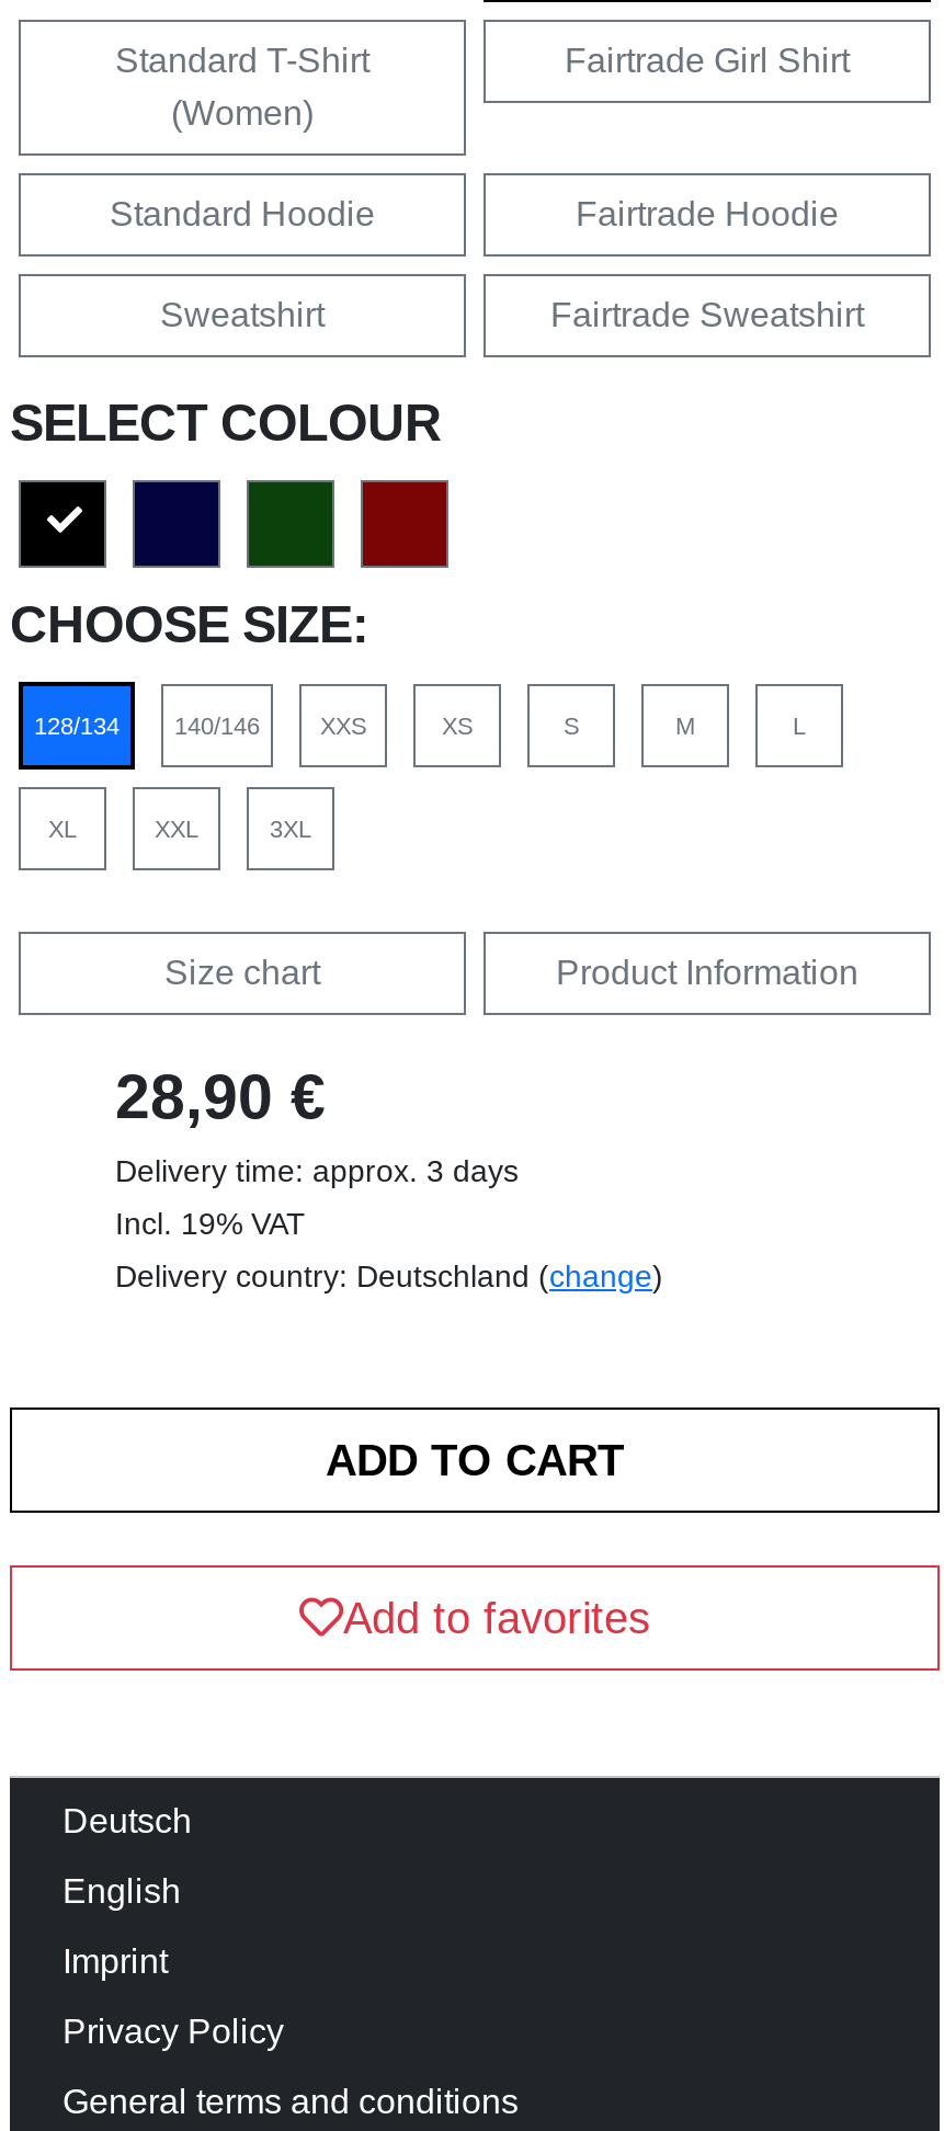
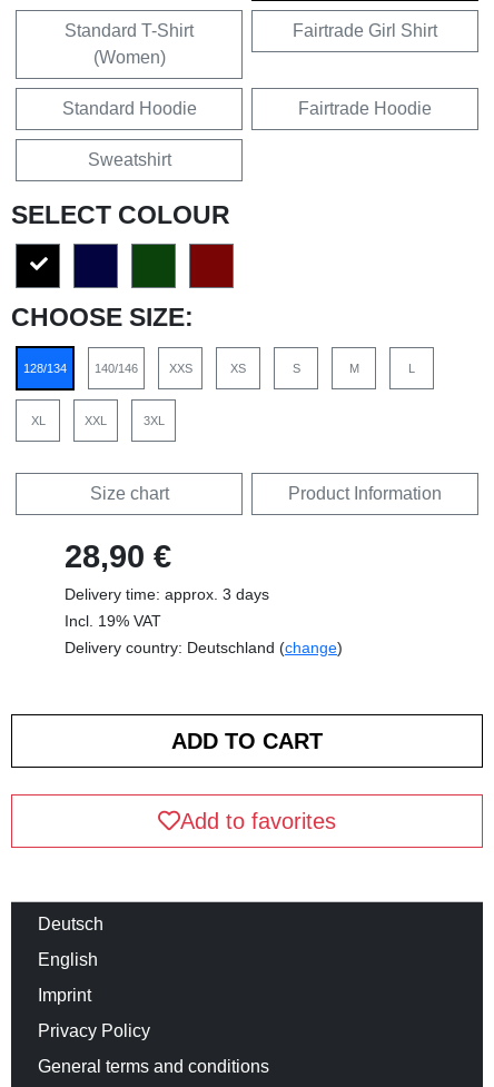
- Fairtrade Sweatshirt
